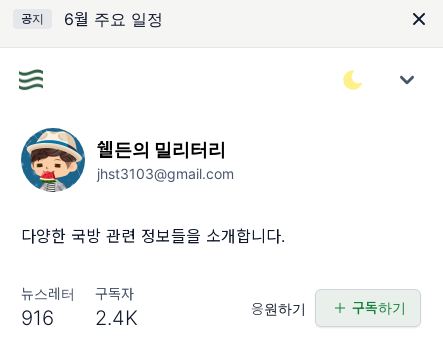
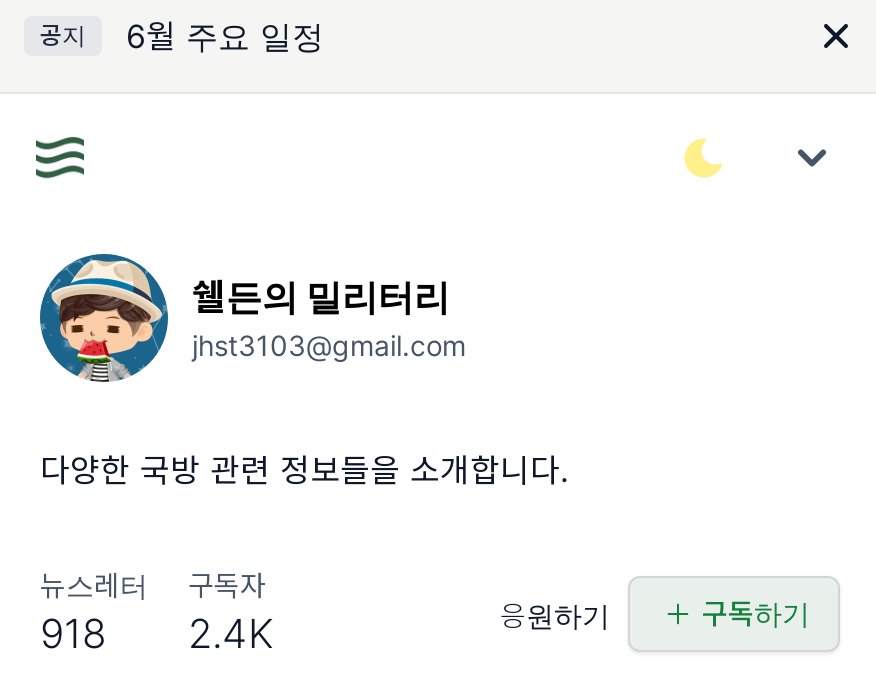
- 916 2.4K
+ 918 2.4K
